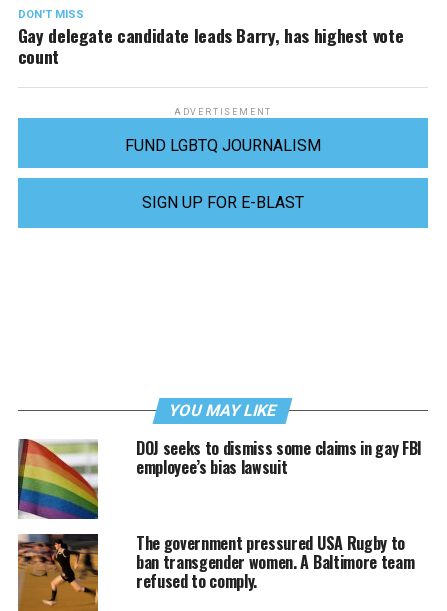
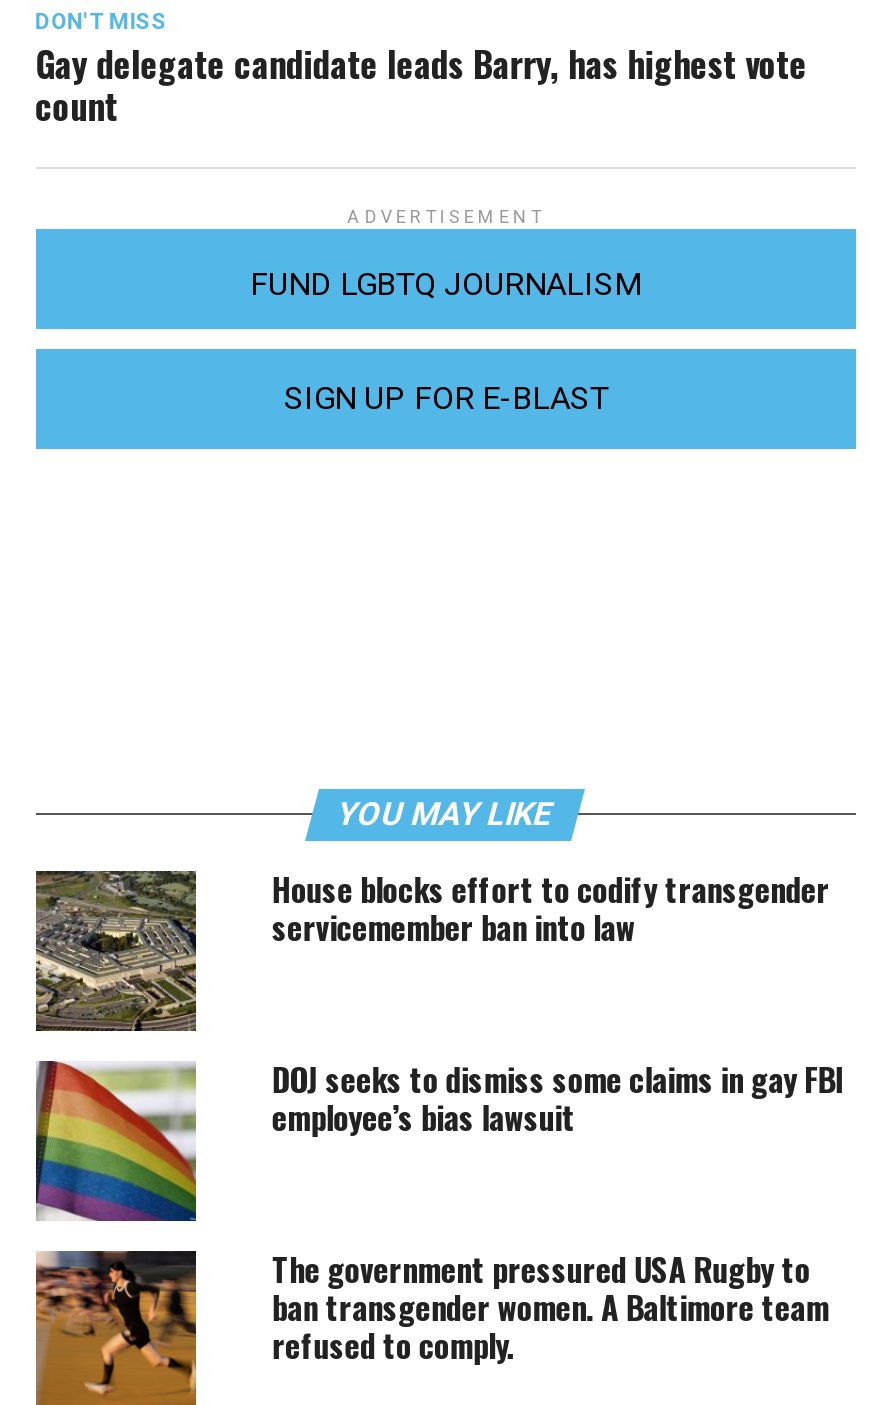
+ [image]
+ House blocks effort to codify transgender
+ servicemember ban into law
